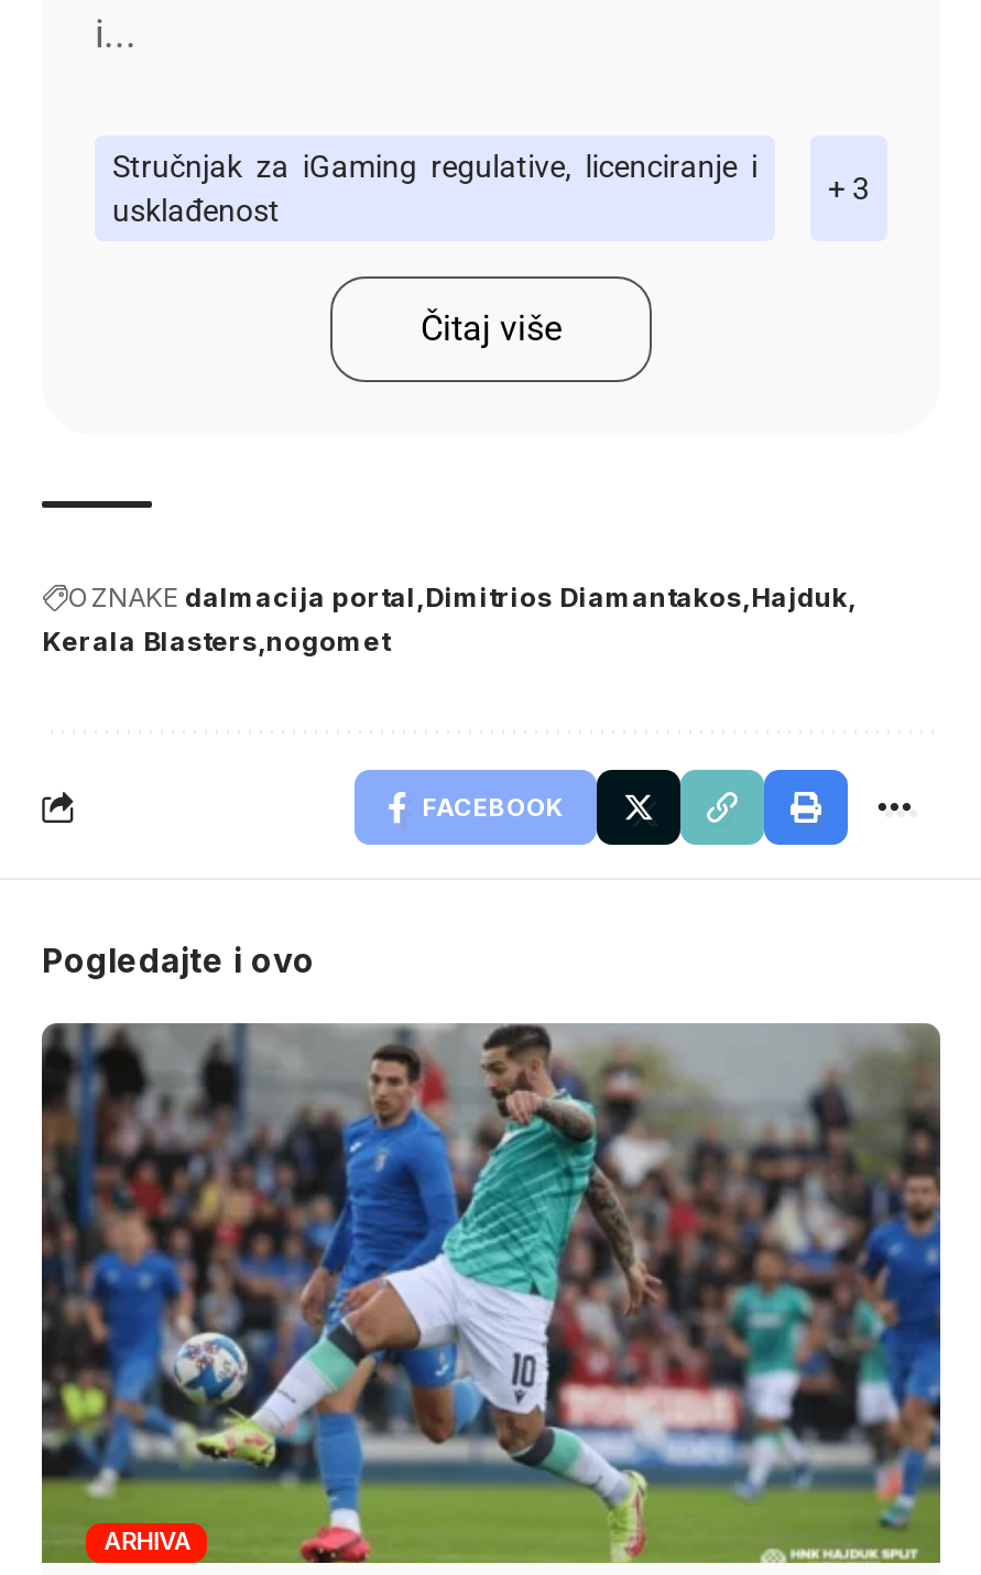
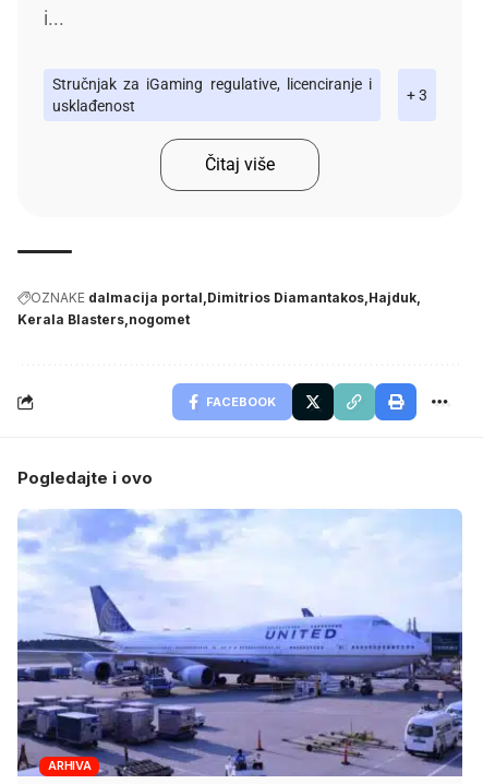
- [image]
+ [image]
